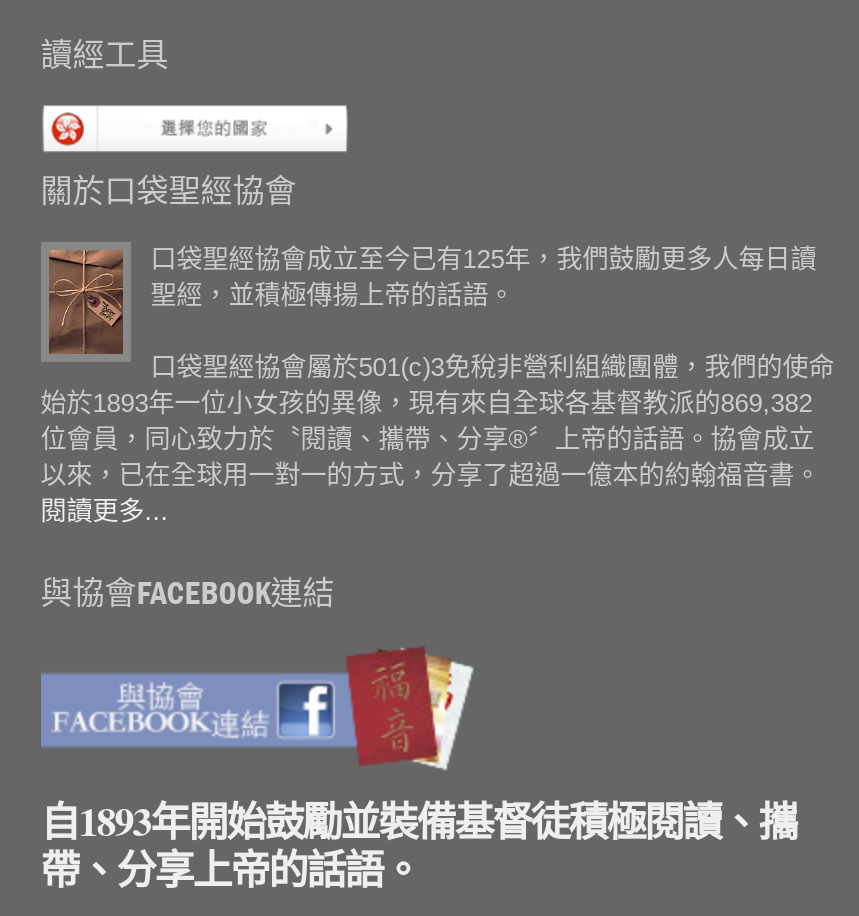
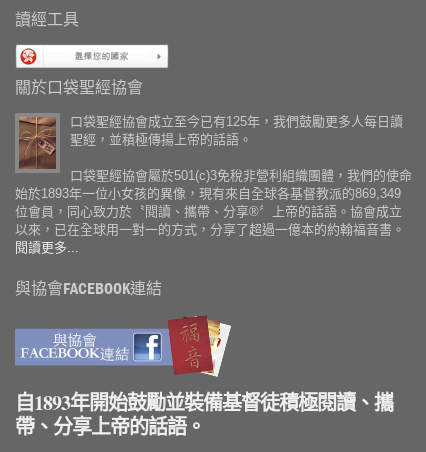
- 始於1893年一位小女孩的異像，現有來自全球各基督教派的869,382
+ 始於1893年一位小女孩的異像，現有來自全球各基督教派的869,349
